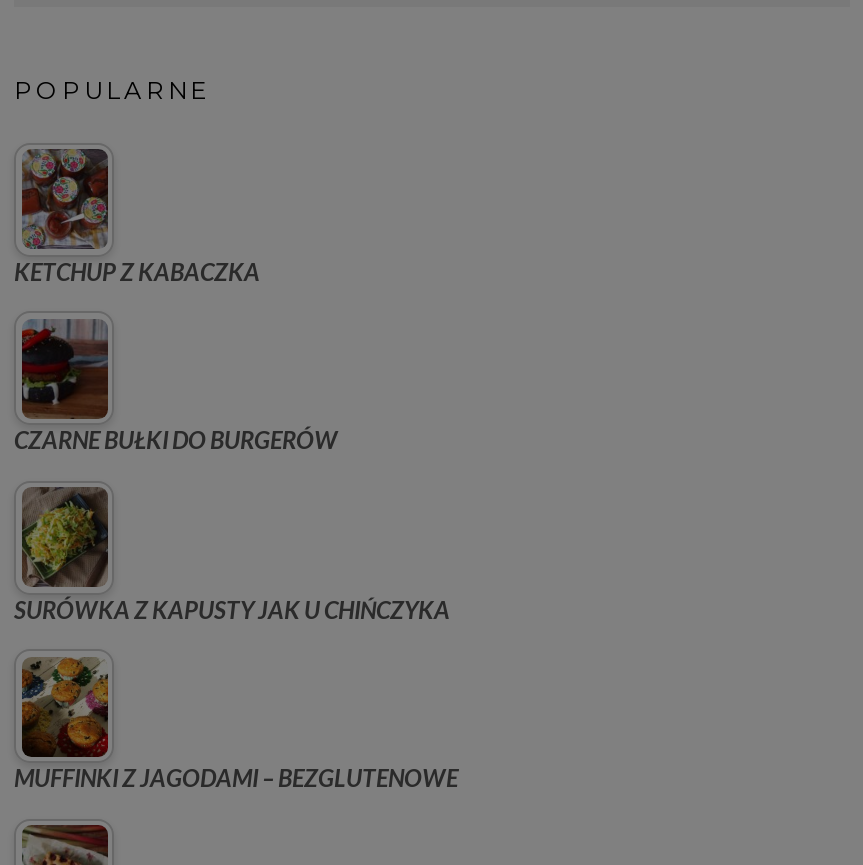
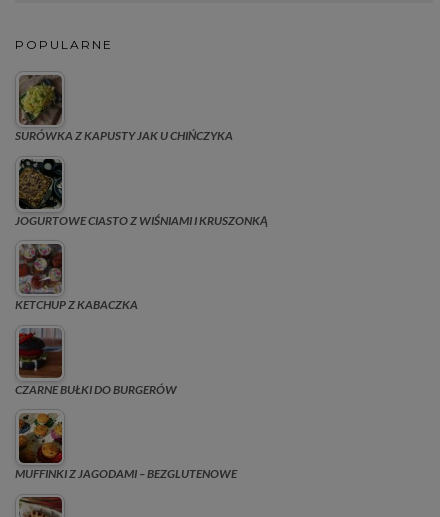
+ [image]
+ JOGURTOWE CIASTO Z WIŚNIAMI I KRUSZONKĄ

moved down: [image] | KETCHUP Z KABACZKA | CZARNE BUŁKI DO BURGERÓW

moved up: [image] | SURÓWKA Z KAPUSTY JAK U CHIŃCZYKA
